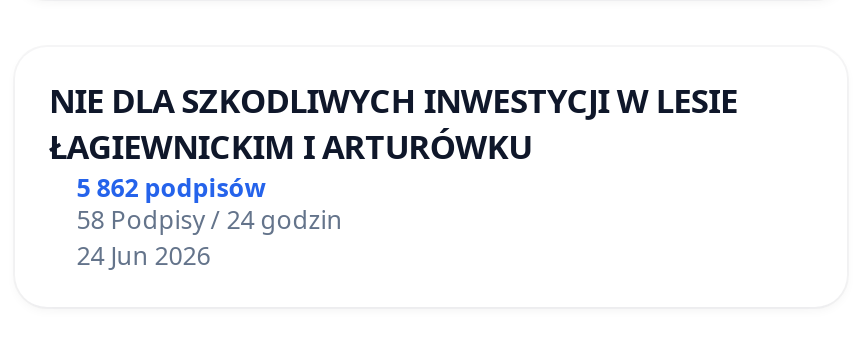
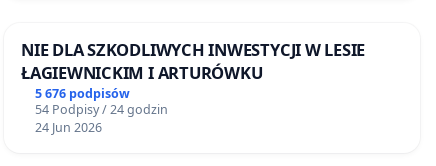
- 5 862 podpisów
+ 5 676 podpisów

- 58 Podpisy / 24 godzin
+ 54 Podpisy / 24 godzin
